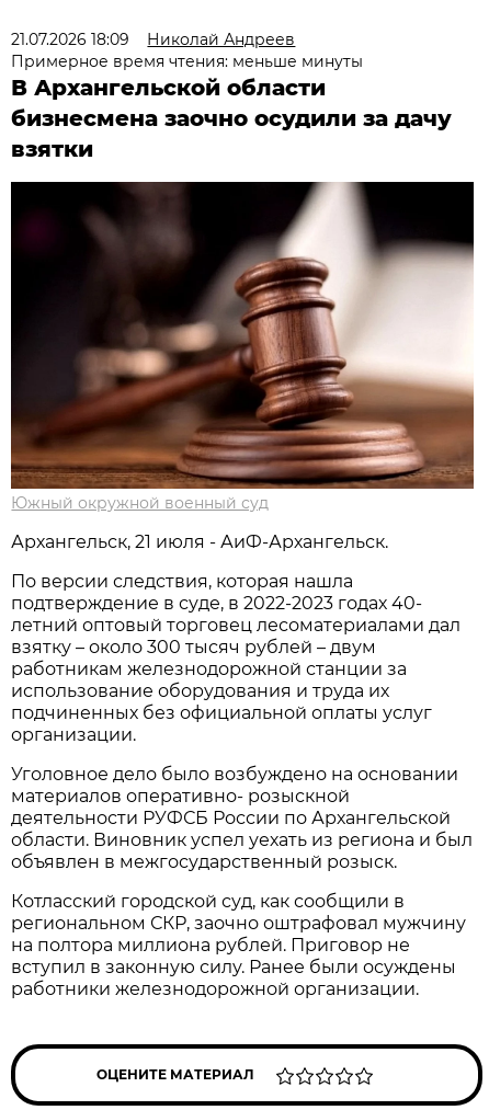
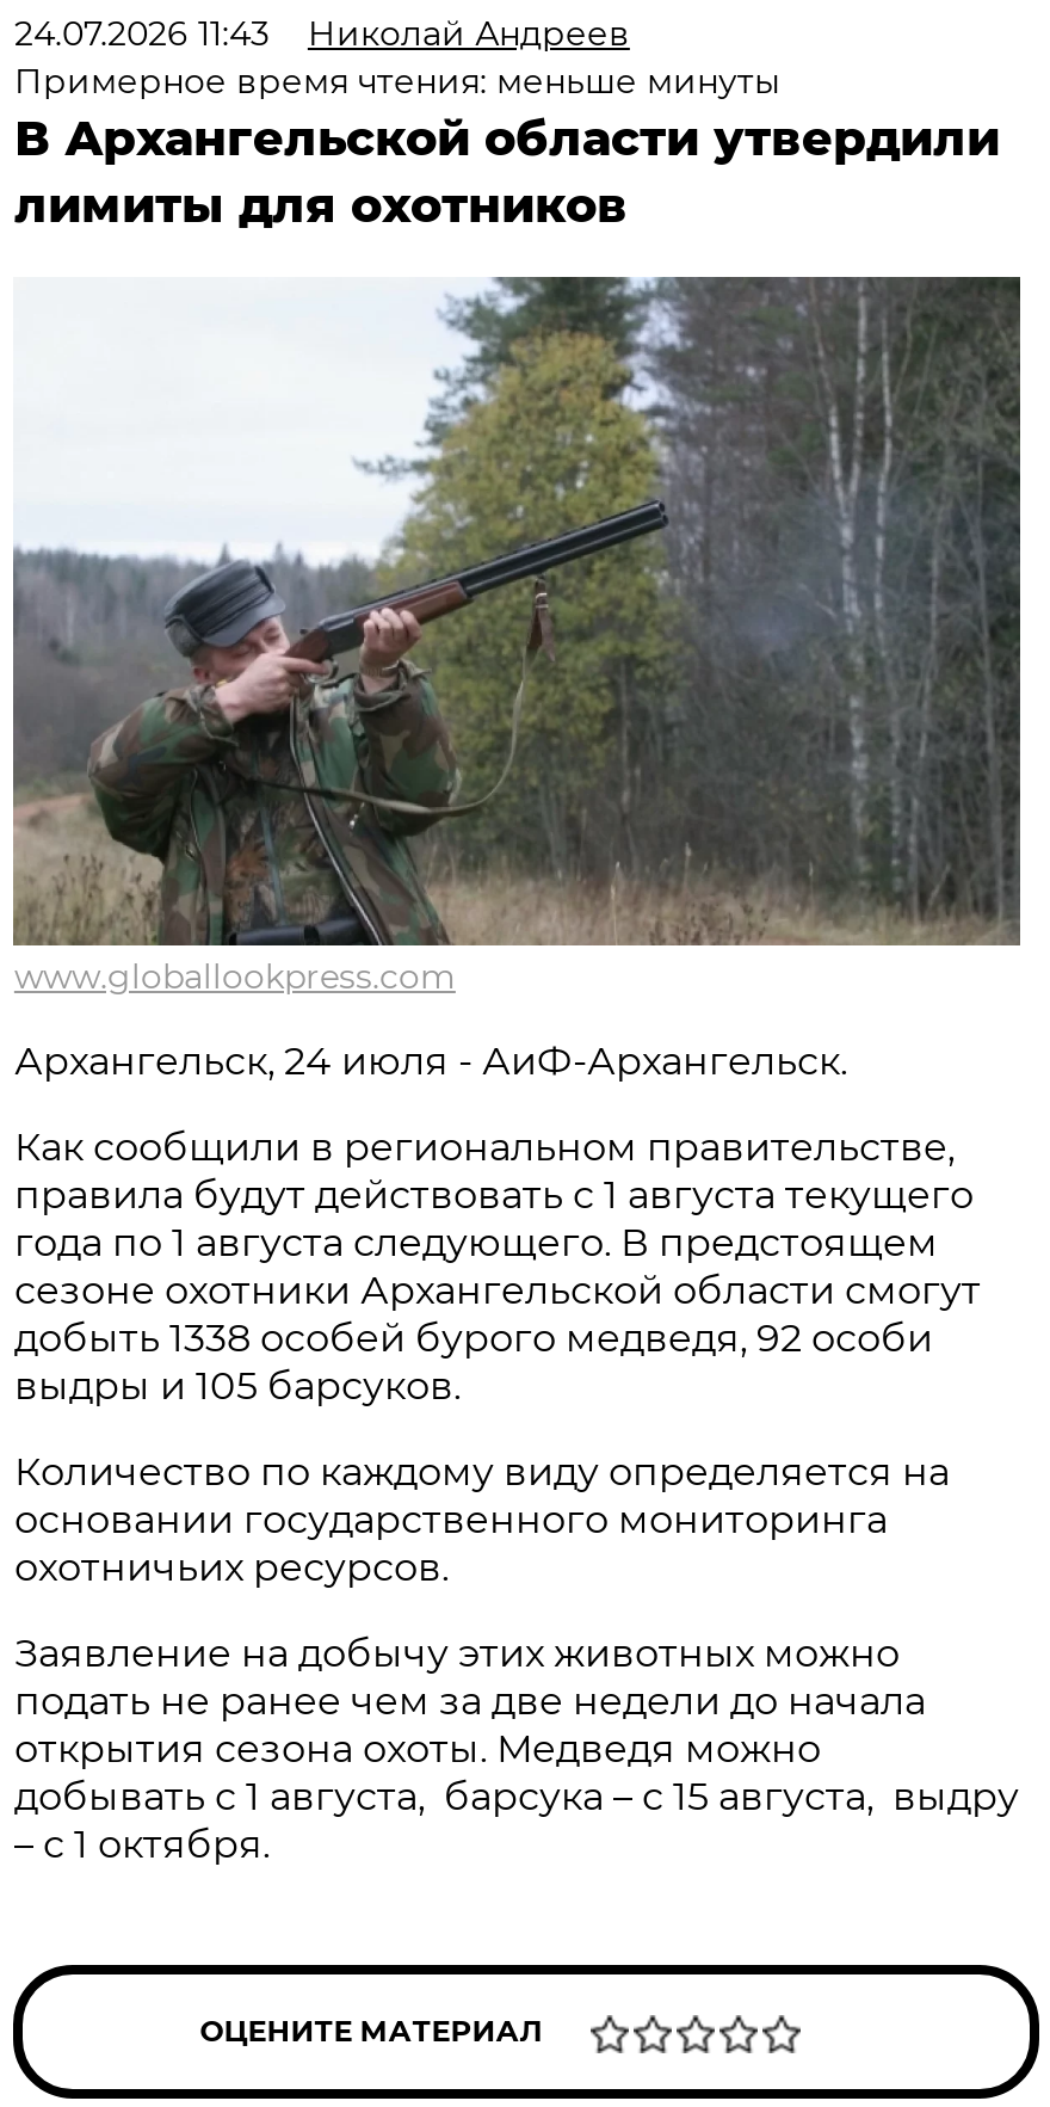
- 21.07.2026 18:09 Николай Андреев
+ 24.07.2026 11:43 Николай Андреев

- В Архангельской области
- бизнесмена заочно осудили за дачу
- взятки
+ В Архангельской области утвердили
+ лимиты для охотников

- [image]
- Южный окружной военный суд
+ [image]
+ www.globallookpress.com

- Архангельск, 21 июля - АиФ-Архангельск.
+ Архангельск, 24 июля - АиФ-Архангельск.

- По версии следствия, которая нашла
- подтверждение в суде, в 2022-2023 годах 40-
- летний оптовый торговец лесоматериалами дал
- взятку – около 300 тысяч рублей – двум
- работникам железнодорожной станции за
- использование оборудования и труда их
- подчиненных без официальной оплаты услуг
- организации.
+ Как сообщили в региональном правительстве,
+ правила будут действовать с 1 августа текущего
+ года по 1 августа следующего. В предстоящем
+ сезоне охотники Архангельской области смогут
+ добыть 1338 особей бурого медведя, 92 особи
+ выдры и 105 барсуков.

- Уголовное дело было возбуждено на основании
- материалов оперативно- розыскной
- деятельности РУФСБ России по Архангельской
- области. Виновник успел уехать из региона и был
- объявлен в межгосударственный розыск.
+ Количество по каждому виду определяется на
+ основании государственного мониторинга
+ охотничьих ресурсов.

- Котласский городской суд, как сообщили в
- региональном СКР, заочно оштрафовал мужчину
- на полтора миллиона рублей. Приговор не
- вступил в законную силу. Ранее были осуждены
- работники железнодорожной организации.
+ Заявление на добычу этих животных можно
+ подать не ранее чем за две недели до начала
+ открытия сезона охоты. Медведя можно
+ добывать с 1 августа, барсука – с 15 августа, выдру
+ – с 1 октября.
